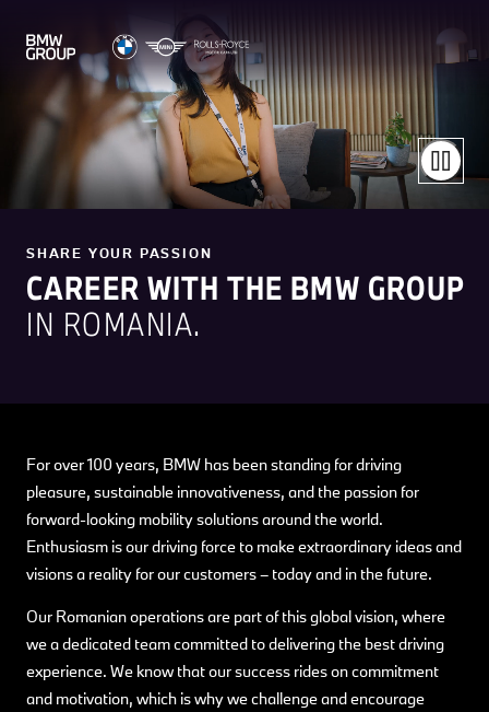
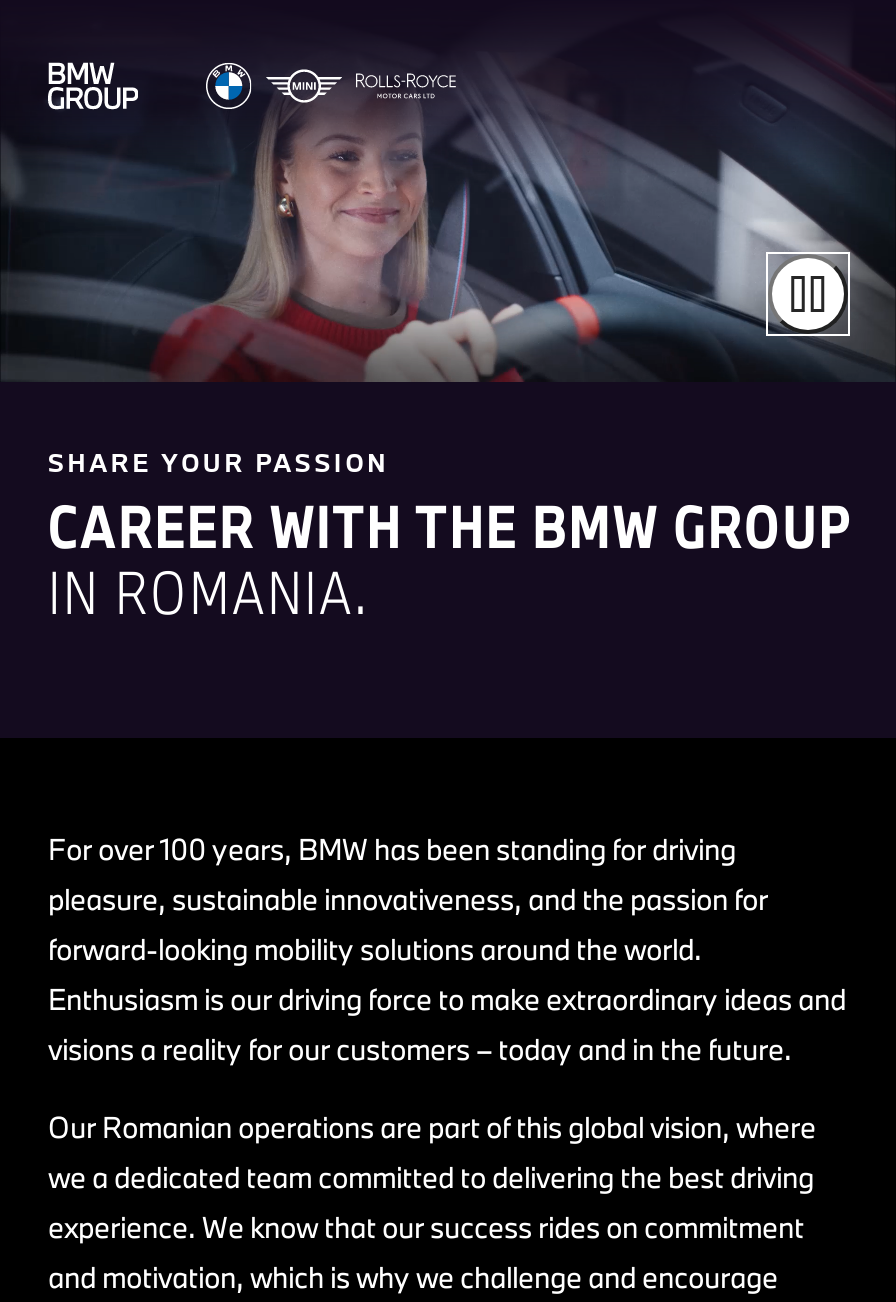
- [image]
+ [image]
